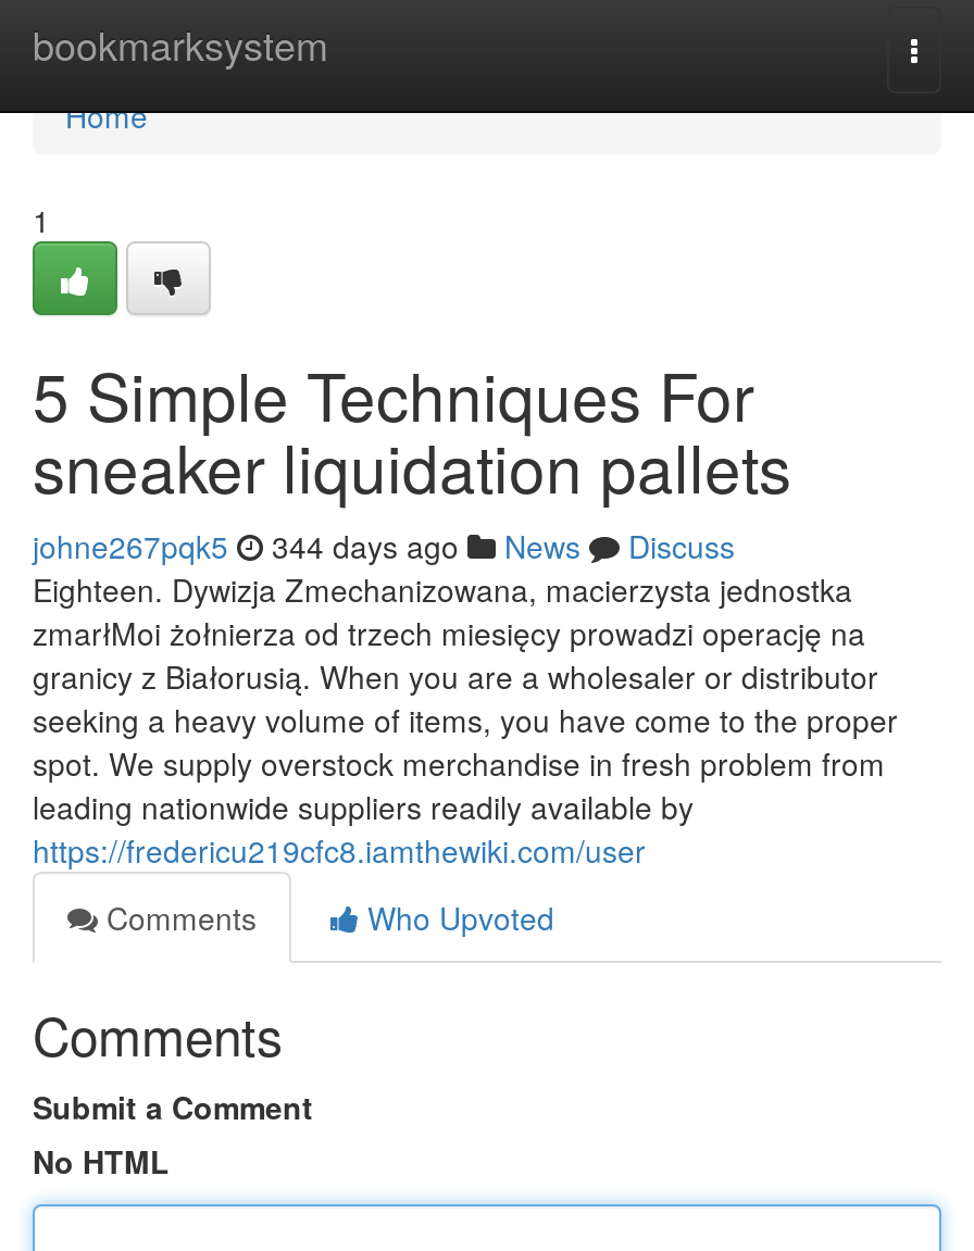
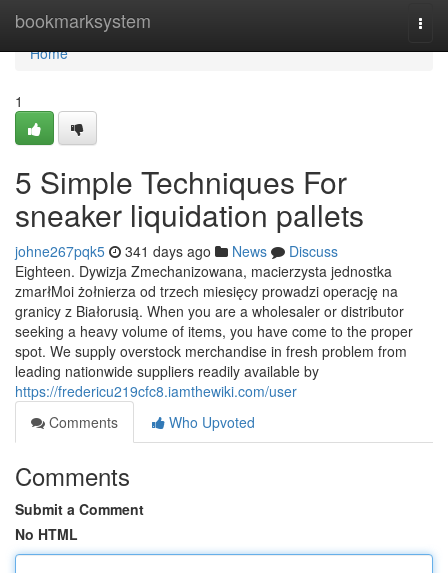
- johne267pqk5 344 days ago News Discuss
+ johne267pqk5 341 days ago News Discuss
